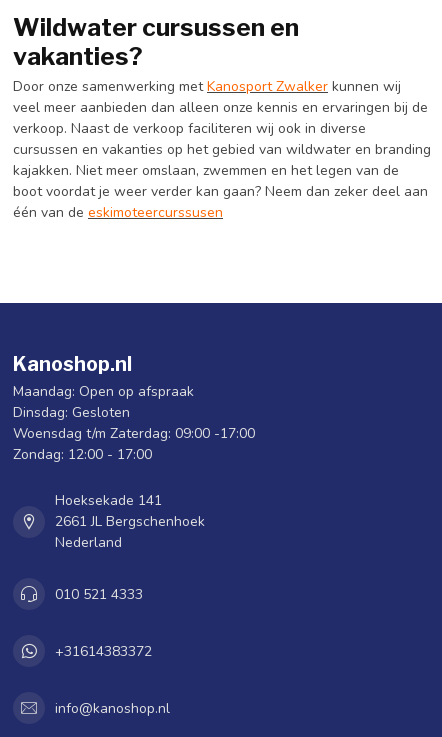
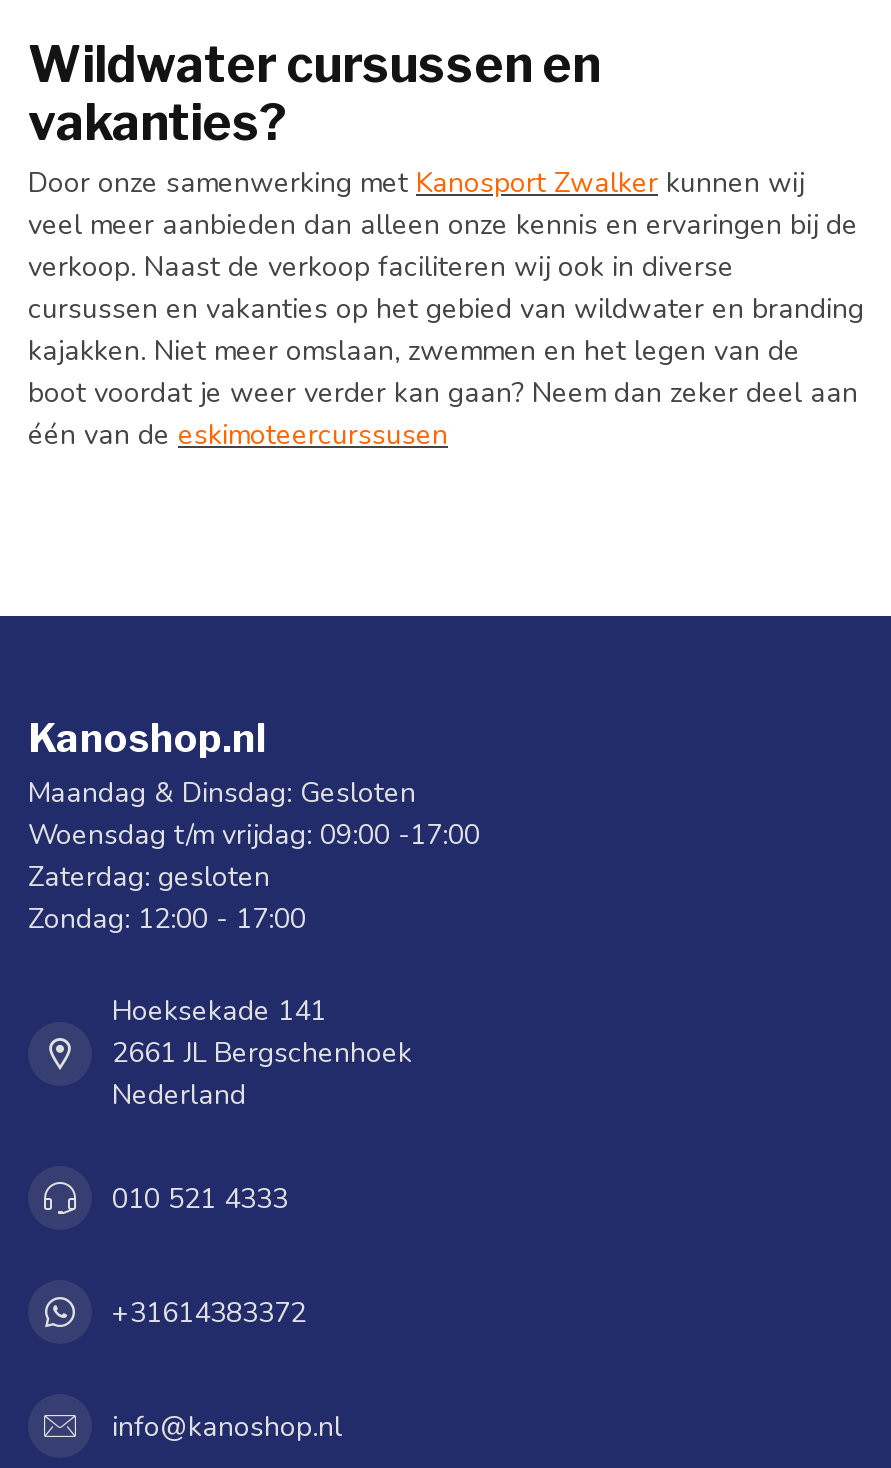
- Maandag: Open op afspraak
- Dinsdag: Gesloten
- Woensdag t/m Zaterdag: 09:00 -17:00
+ Maandag & Dinsdag: Gesloten
+ Woensdag t/m vrijdag: 09:00 -17:00
+ Zaterdag: gesloten
